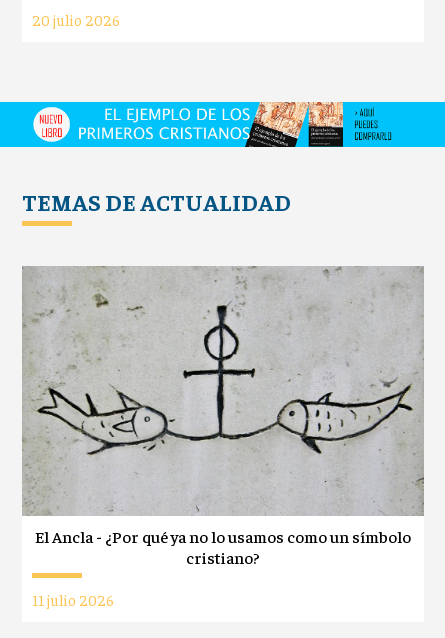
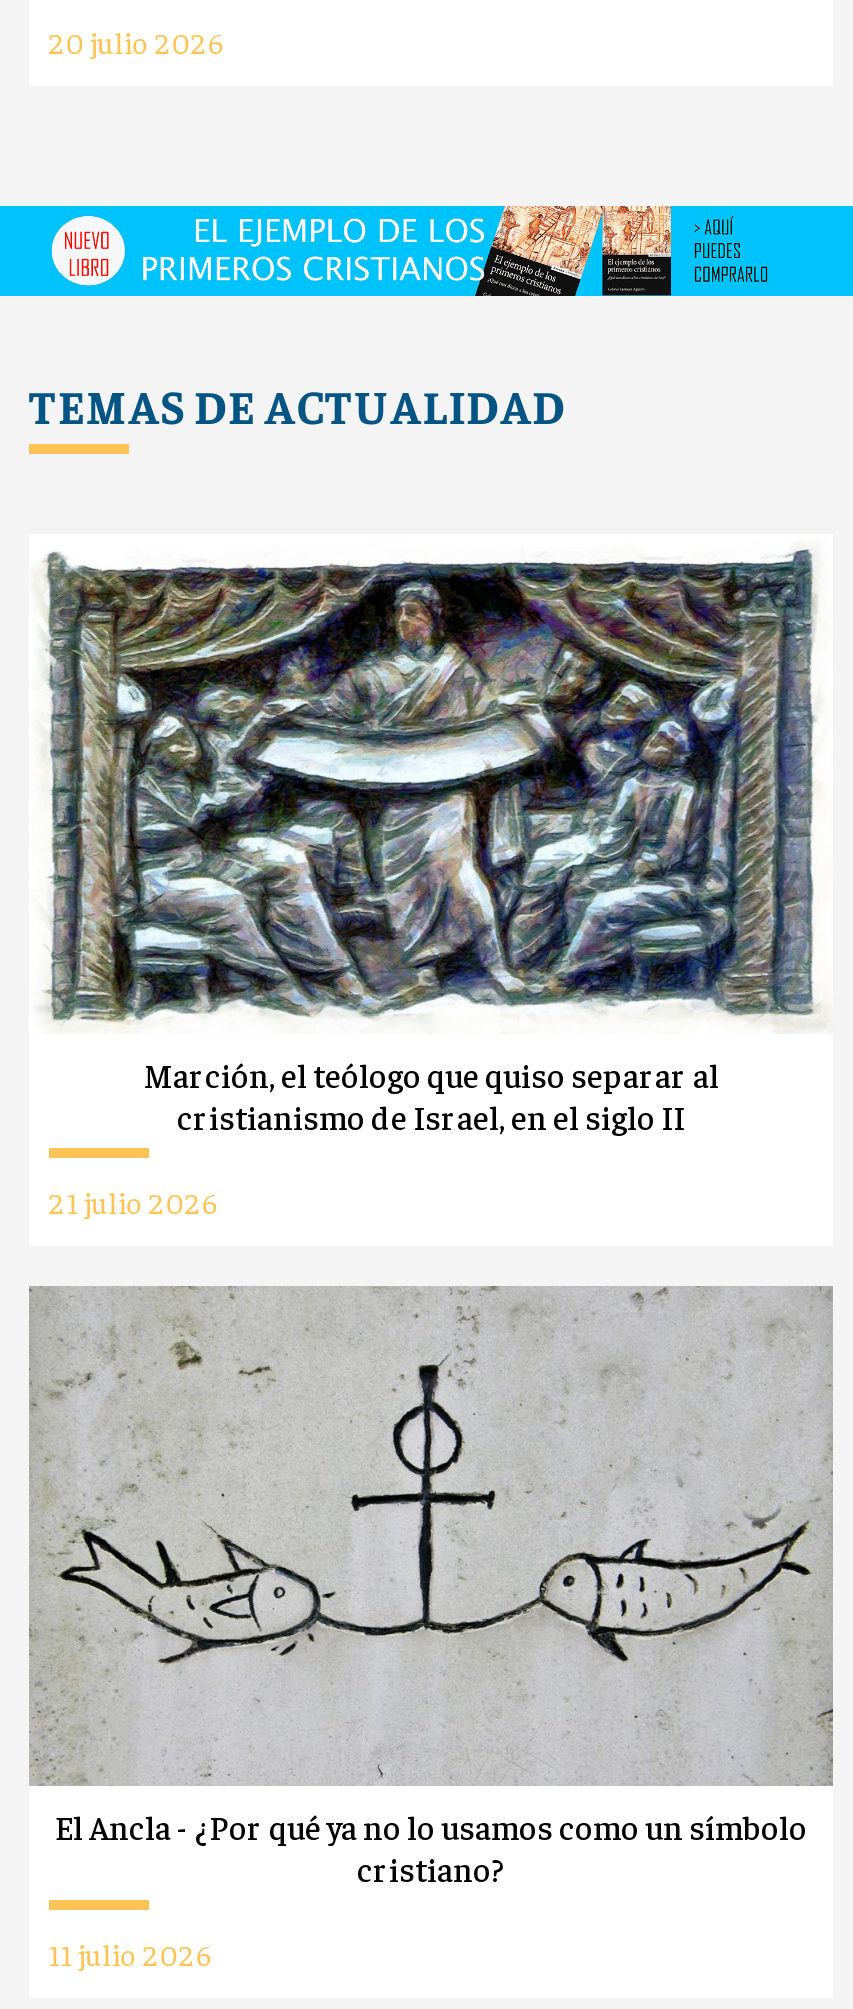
+ [image]
+ Marción, el teólogo que quiso separar al
+ cristianismo de Israel, en el siglo II
+ 21 julio 2026
